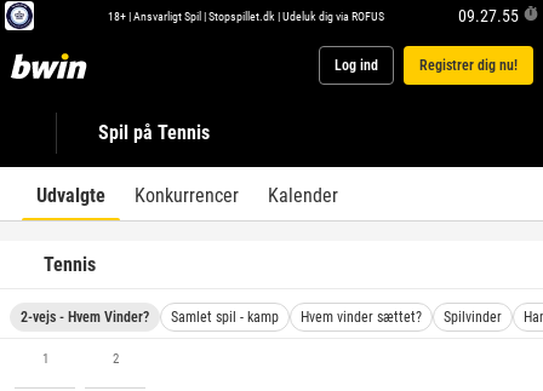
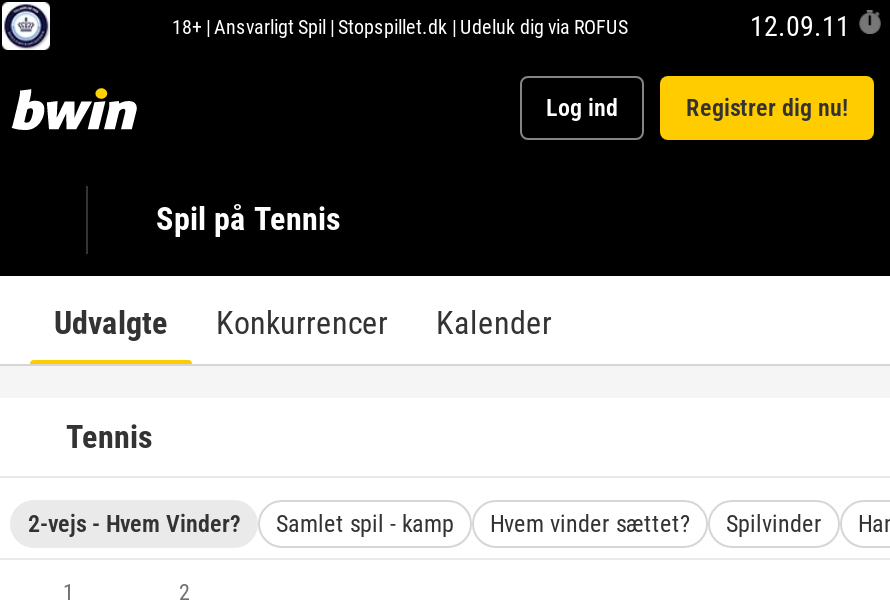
- 09.27.55
+ 12.09.11
